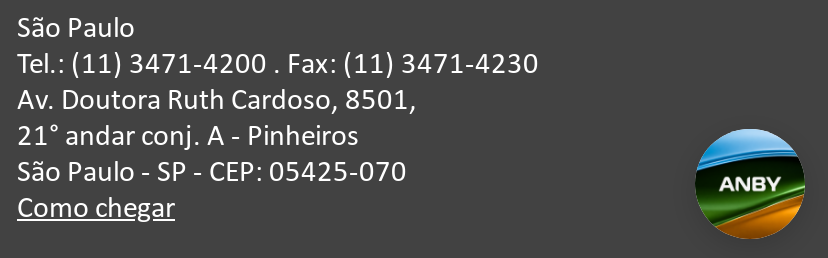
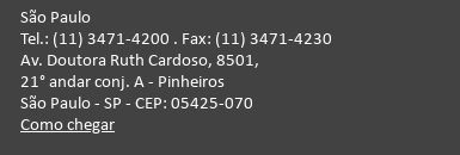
- [image]
